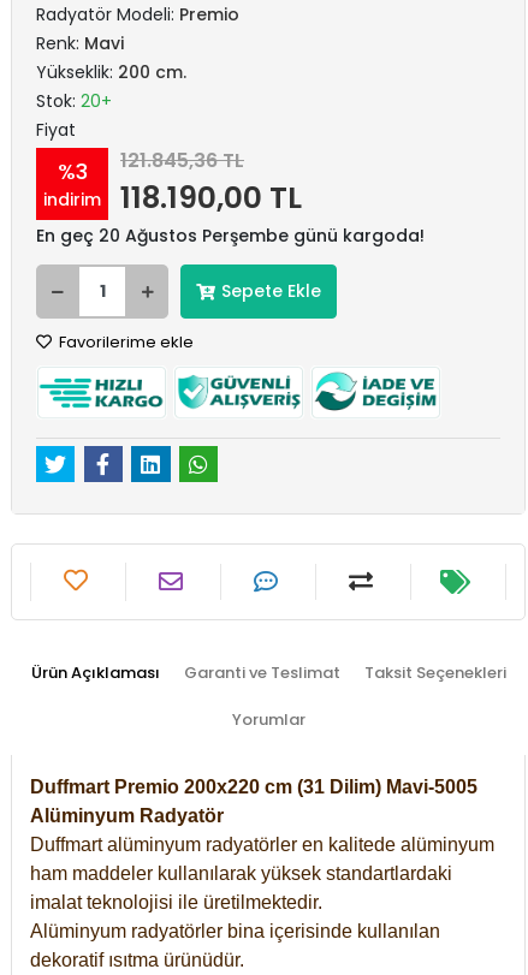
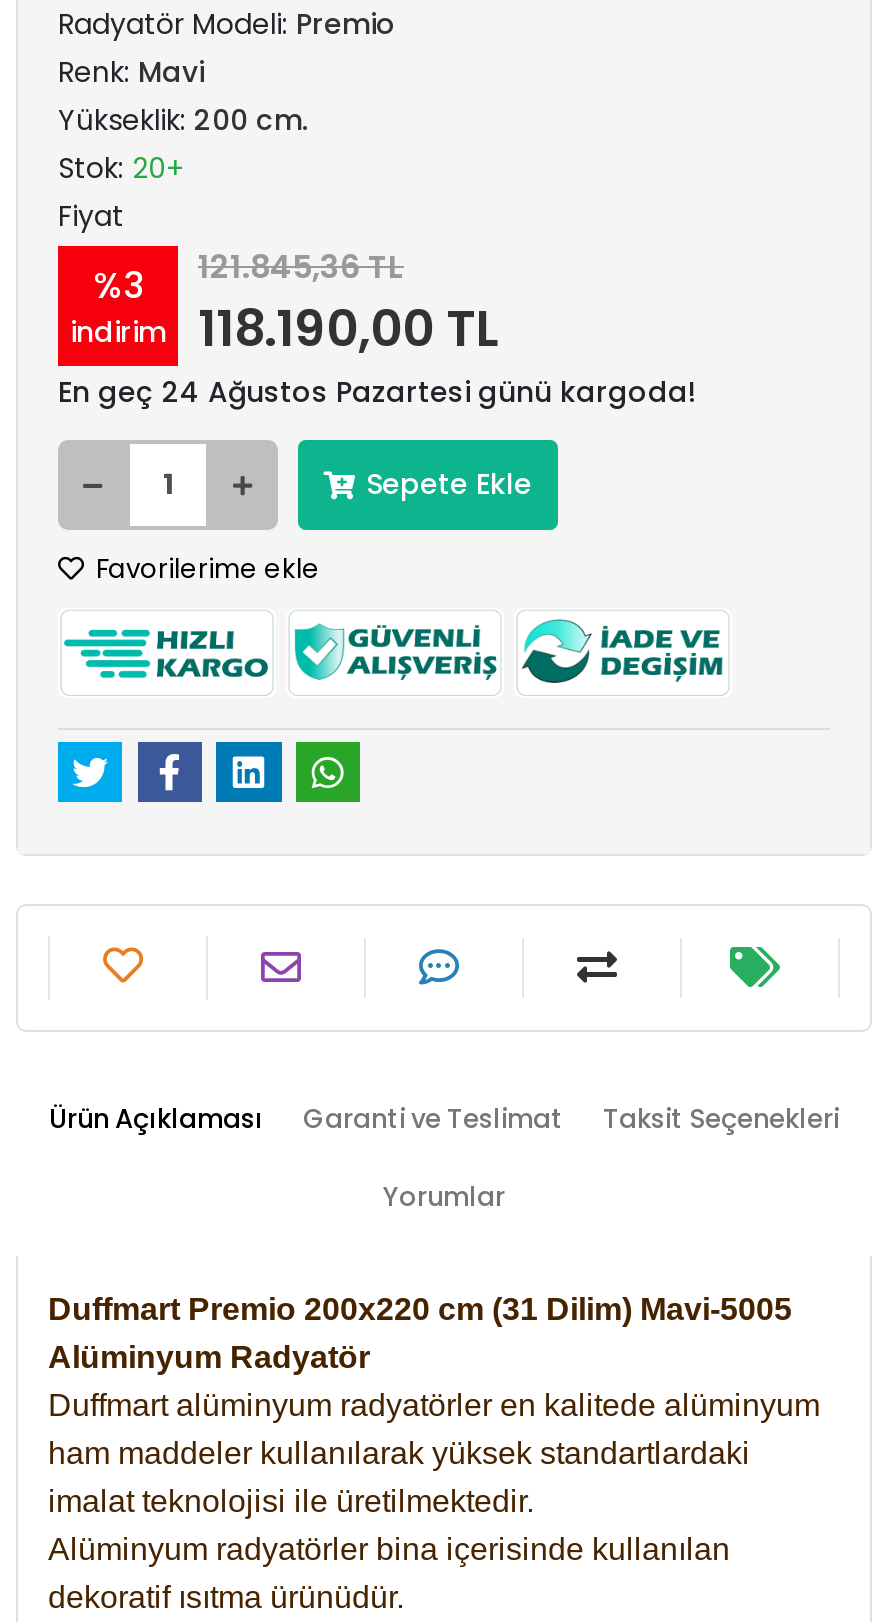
- En geç 20 Ağustos Perşembe günü kargoda!
+ En geç 24 Ağustos Pazartesi günü kargoda!
